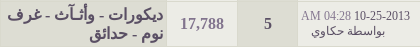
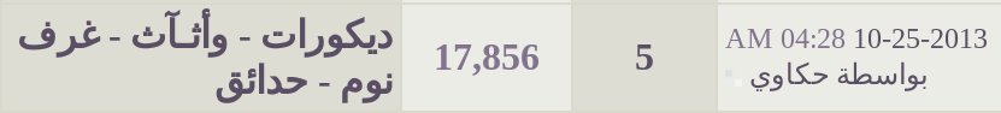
- 17,788
+ 17,856
